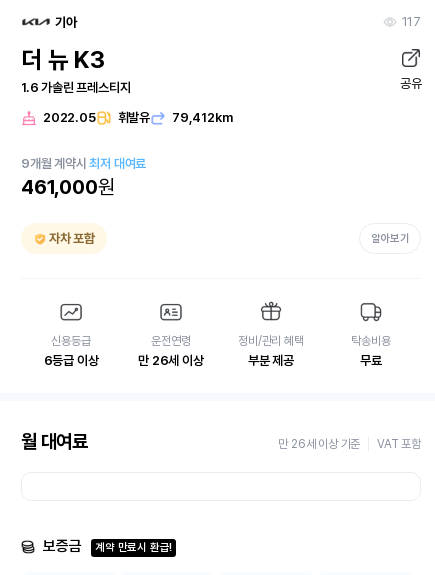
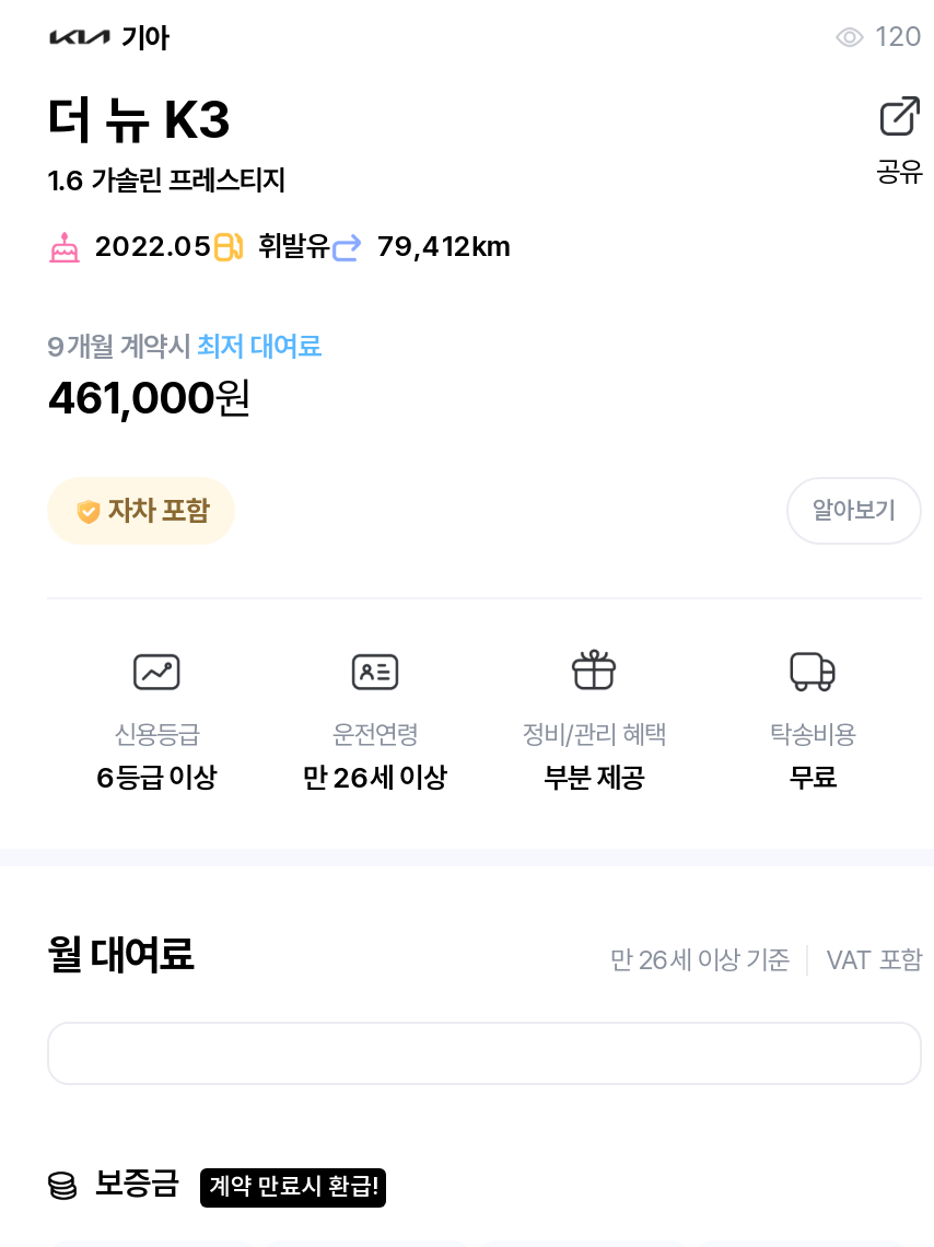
- 117
+ 120
